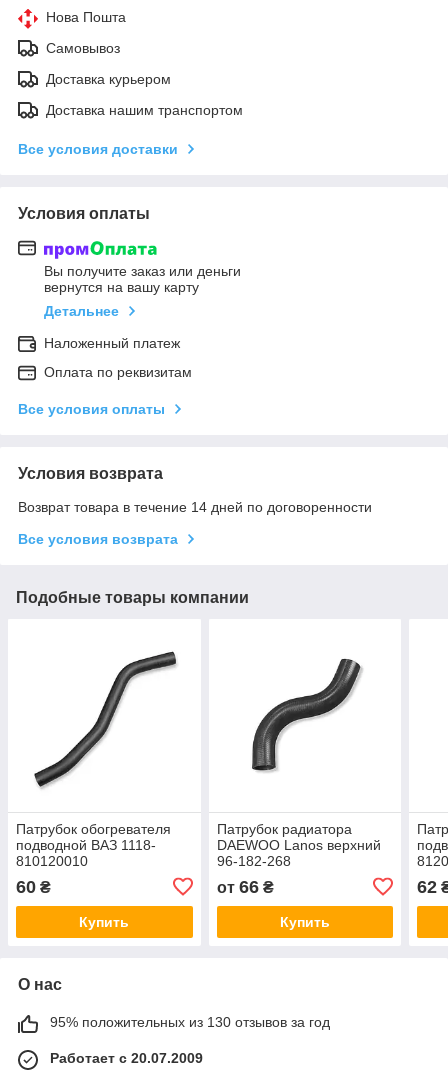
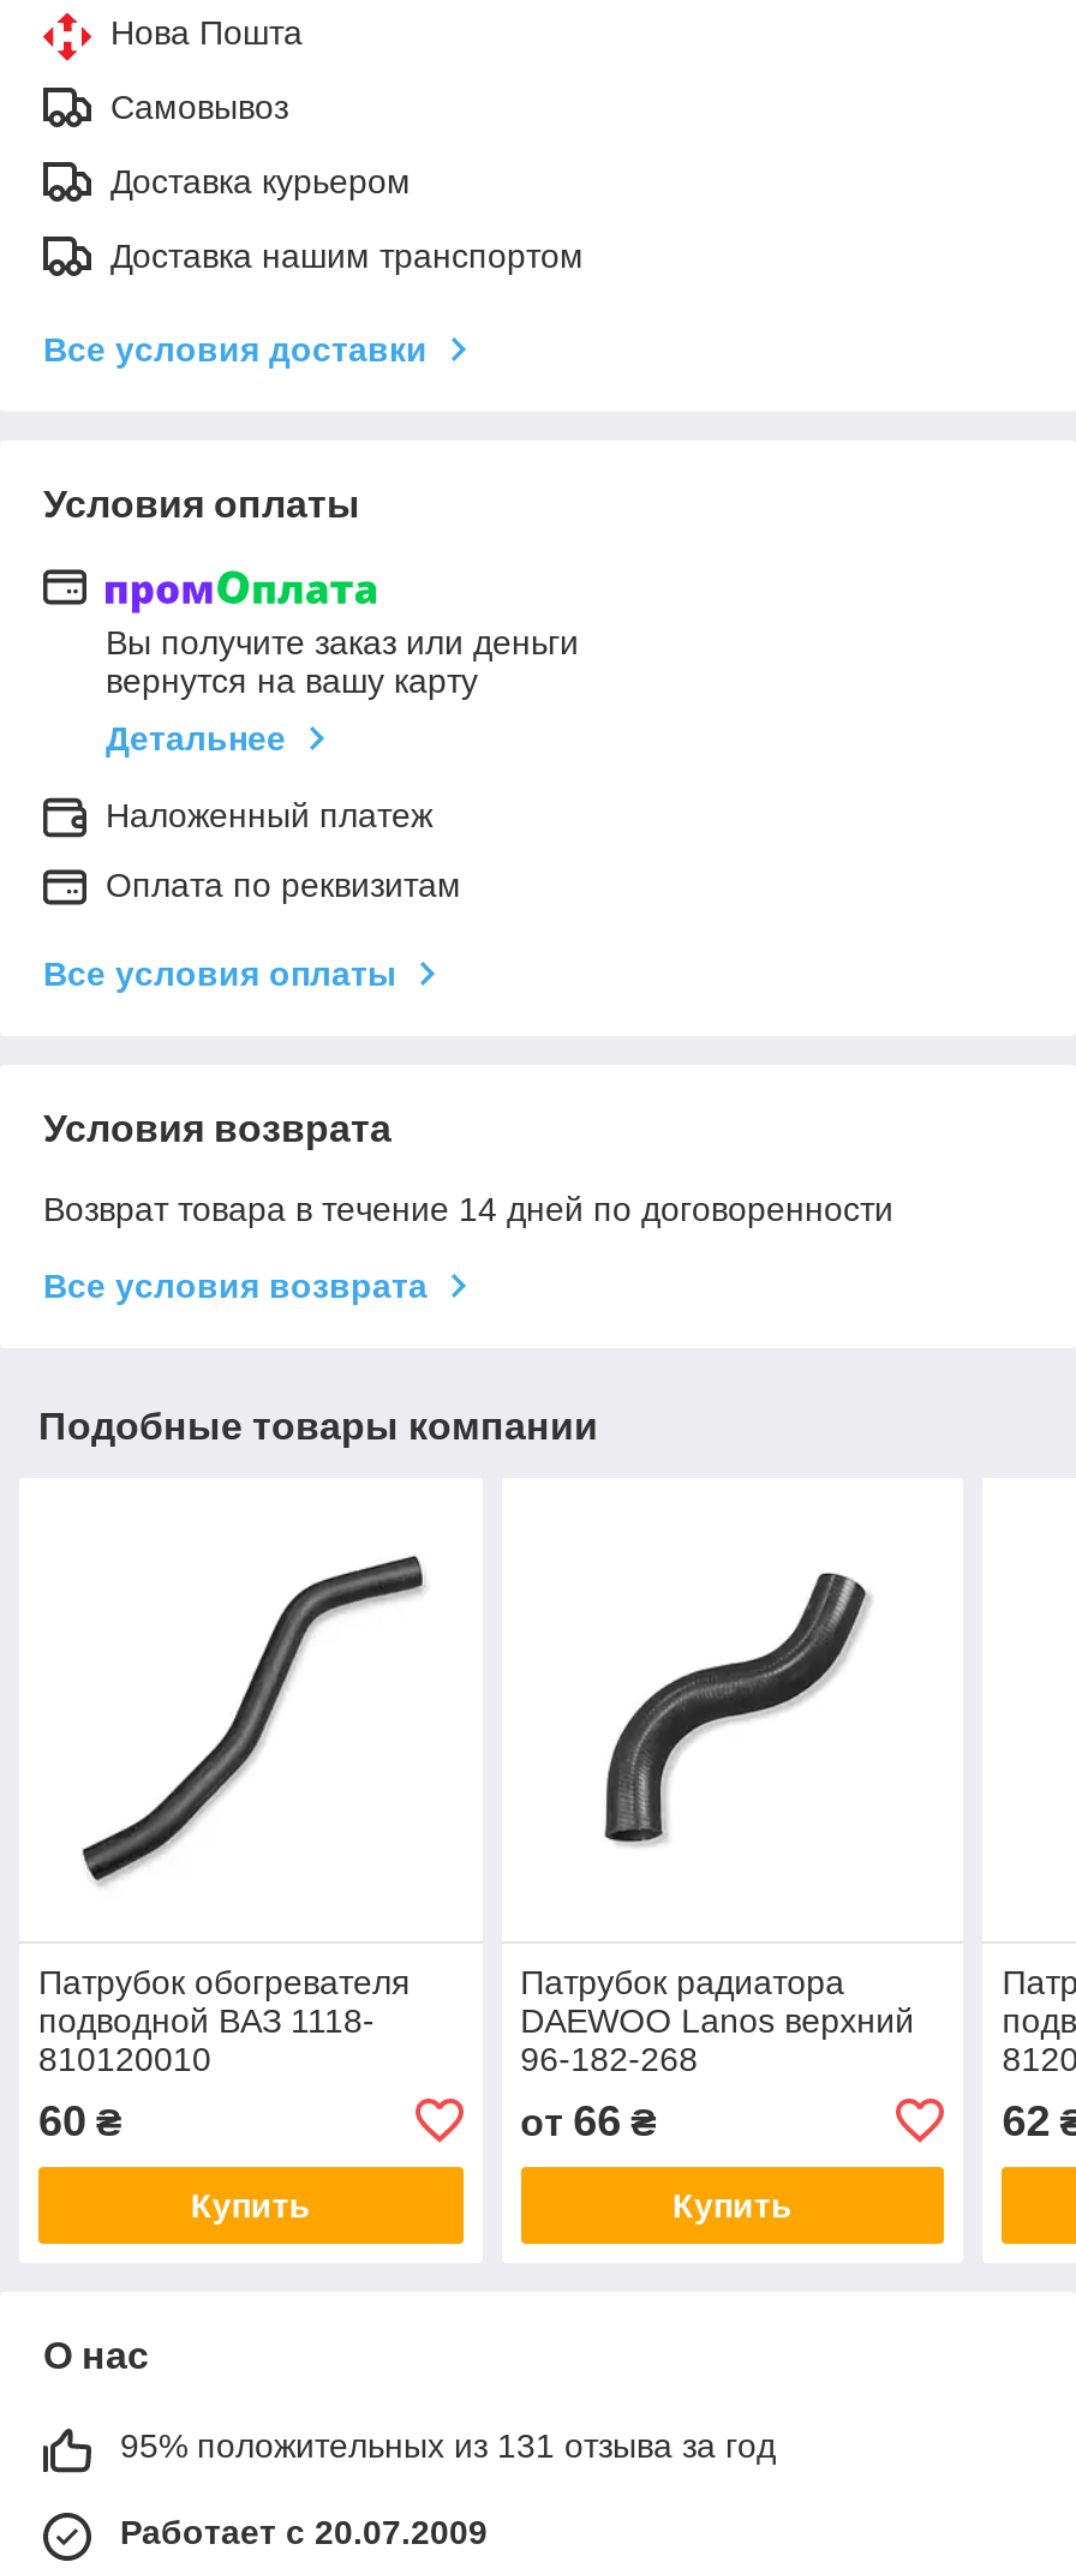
- 95% положительных из 130 отзывов за год
+ 95% положительных из 131 отзыва за год
